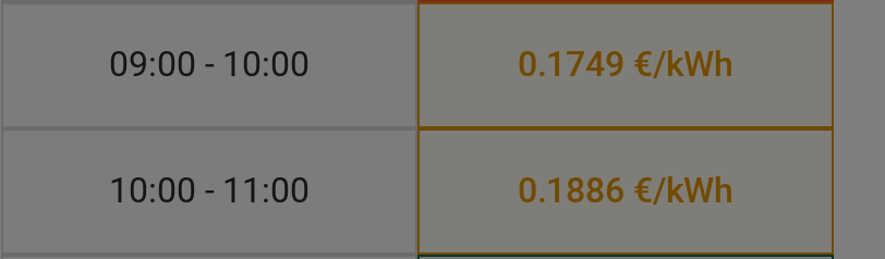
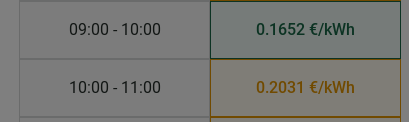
- 0.1749 €/kWh
+ 0.1652 €/kWh

- 0.1886 €/kWh
+ 0.2031 €/kWh
